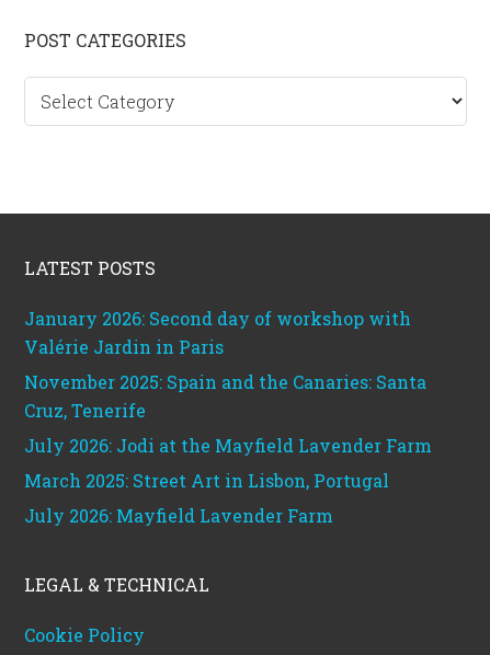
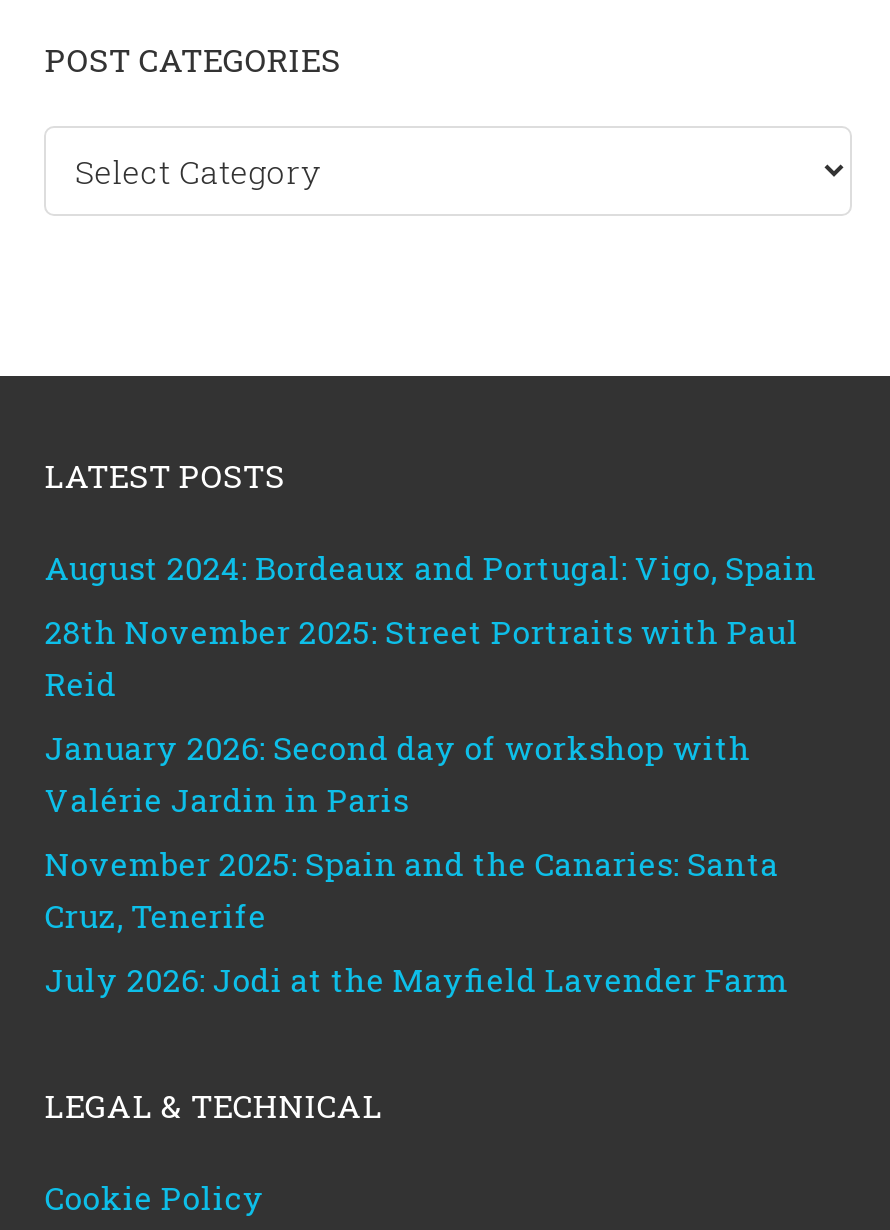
+ August 2024: Bordeaux and Portugal: Vigo, Spain
+ 28th November 2025: Street Portraits with Paul
+ Reid

moved down: January 2026: Second day of workshop with | Valérie Jardin in Paris | November 2025: Spain and the Canaries: Santa | Cruz, Tenerife | July 2026: Jodi at the Mayfield Lavender Farm

- March 2025: Street Art in Lisbon, Portugal
- July 2026: Mayfield Lavender Farm
